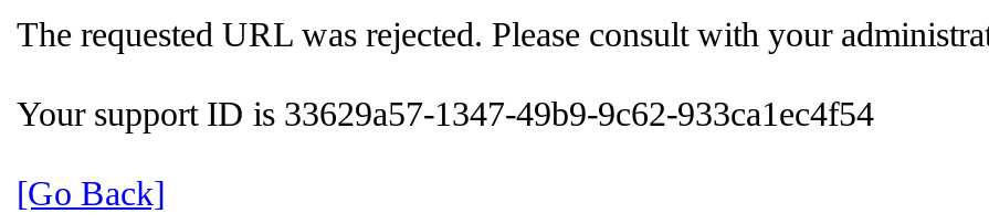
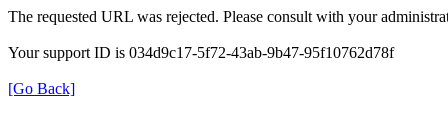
- Your support ID is 33629a57-1347-49b9-9c62-933ca1ec4f54
+ Your support ID is 034d9c17-5f72-43ab-9b47-95f10762d78f
